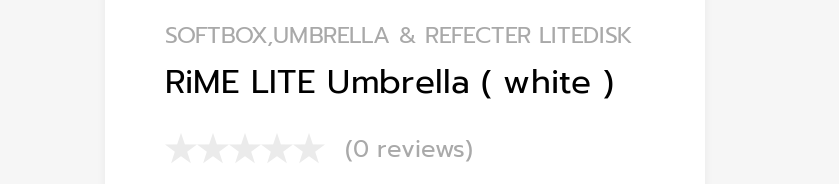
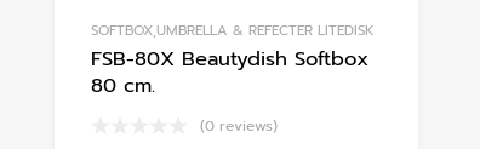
- RiME LITE Umbrella ( white )
+ FSB-80X Beautydish Softbox
+ 80 cm.
